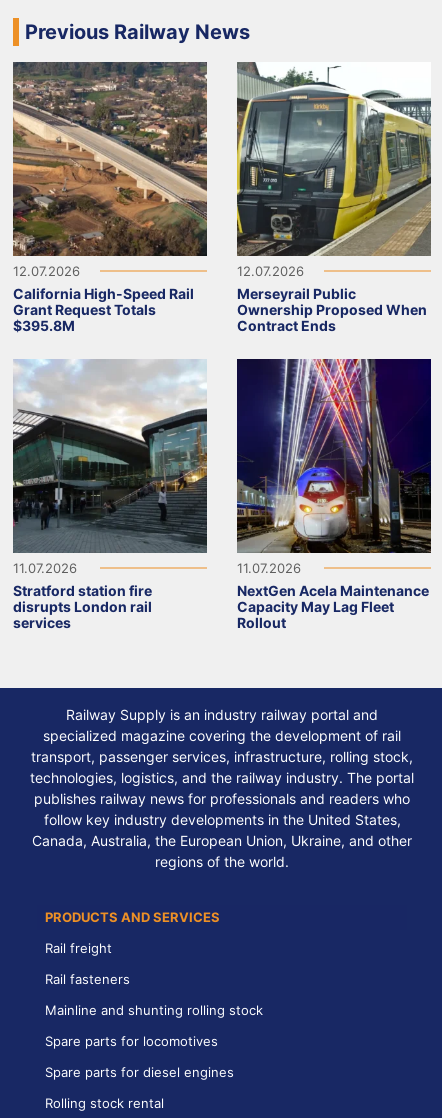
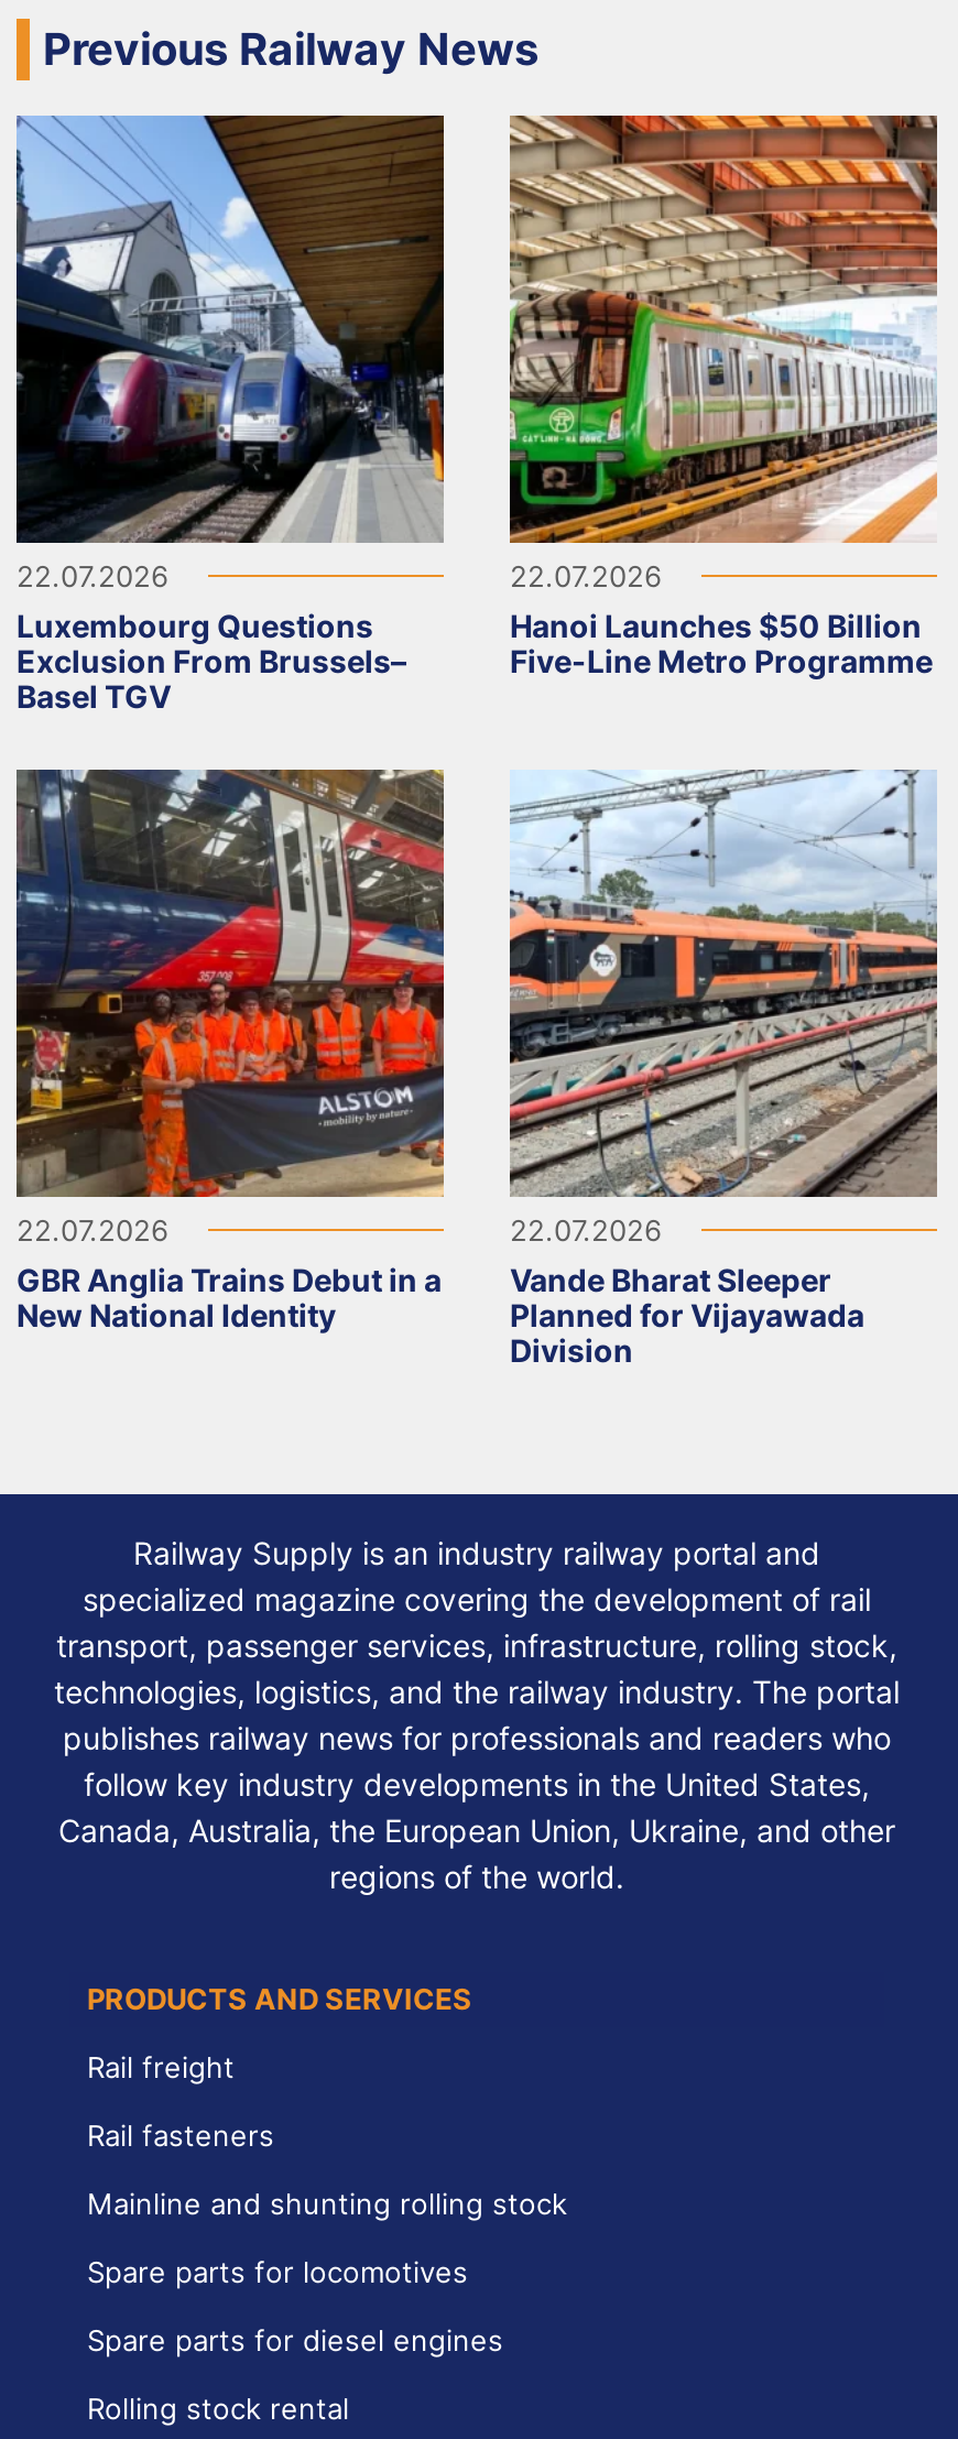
- [image]
- 12.07.2026
- California High-Speed Rail
- Grant Request Totals
- $395.8M
+ [image]
+ 22.07.2026
+ Luxembourg Questions
+ Exclusion From Brussels–
+ Basel TGV

- [image]
- 12.07.2026
- Merseyrail Public
- Ownership Proposed When
- Contract Ends
+ [image]
+ 22.07.2026
+ Hanoi Launches $50 Billion
+ Five-Line Metro Programme

- [image]
- 11.07.2026
- Stratford station fire
- disrupts London rail
- services
+ [image]
+ 22.07.2026
+ GBR Anglia Trains Debut in a
+ New National Identity

- [image]
- 11.07.2026
- NextGen Acela Maintenance
- Capacity May Lag Fleet
- Rollout
+ [image]
+ 22.07.2026
+ Vande Bharat Sleeper
+ Planned for Vijayawada
+ Division
